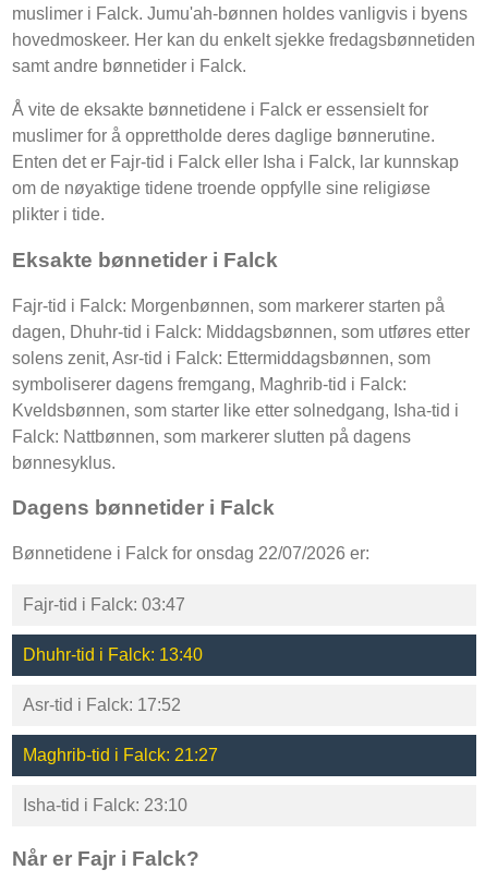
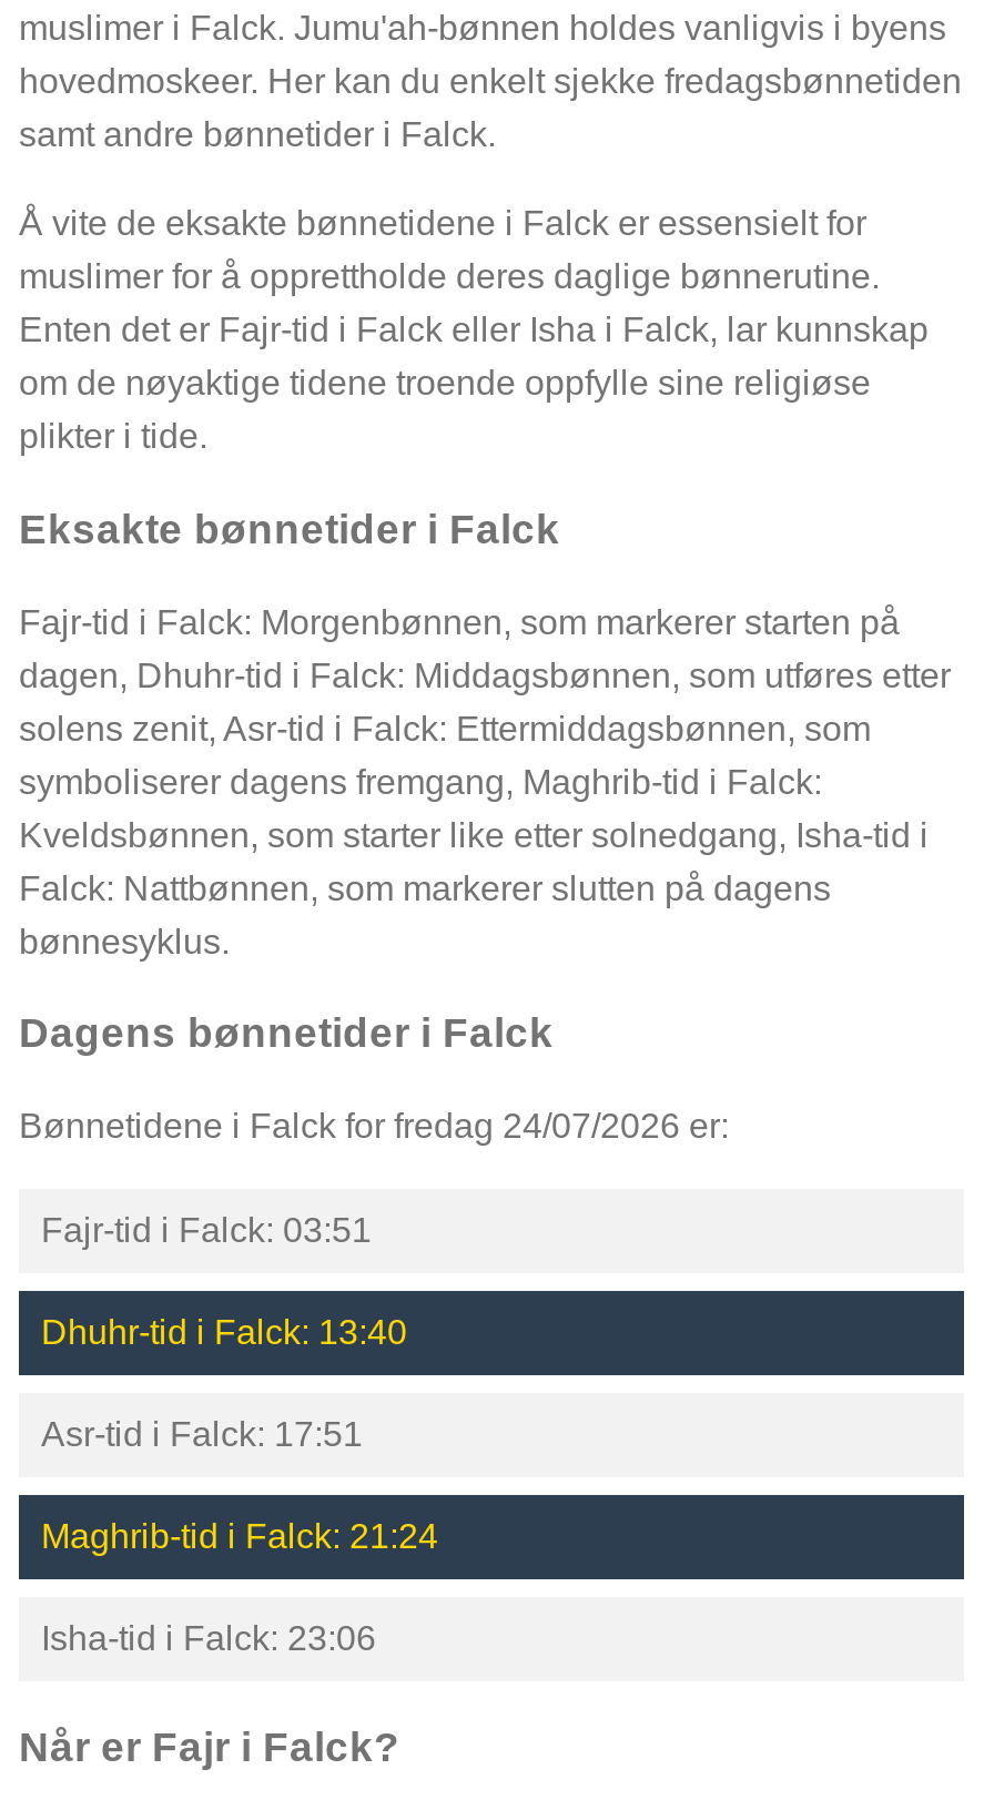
- Bønnetidene i Falck for onsdag 22/07/2026 er:
+ Bønnetidene i Falck for fredag 24/07/2026 er:

- Fajr-tid i Falck: 03:47
+ Fajr-tid i Falck: 03:51

- Asr-tid i Falck: 17:52
+ Asr-tid i Falck: 17:51

- Maghrib-tid i Falck: 21:27
+ Maghrib-tid i Falck: 21:24

- Isha-tid i Falck: 23:10
+ Isha-tid i Falck: 23:06
